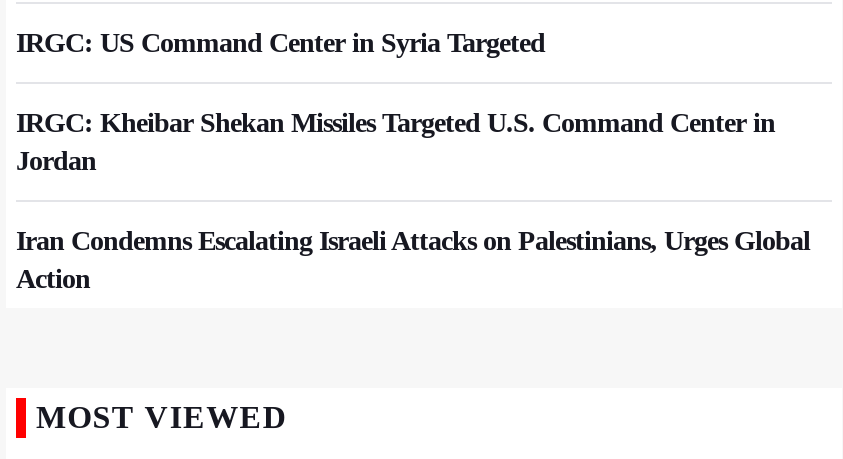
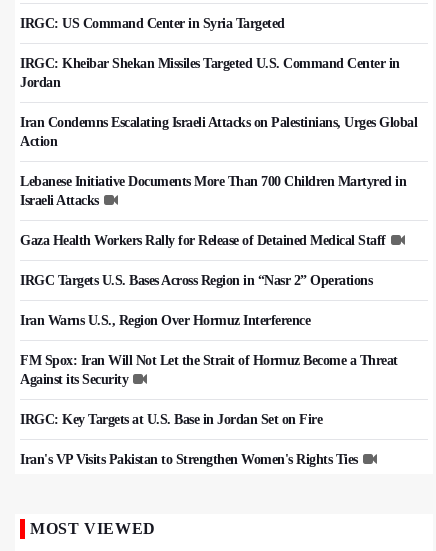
+ Lebanese Initiative Documents More Than 700 Children Martyred in
+ Israeli Attacks
+ Gaza Health Workers Rally for Release of Detained Medical Staff
+ IRGC Targets U.S. Bases Across Region in “Nasr 2” Operations
+ Iran Warns U.S., Region Over Hormuz Interference
+ FM Spox: Iran Will Not Let the Strait of Hormuz Become a Threat
+ Against its Security
+ IRGC: Key Targets at U.S. Base in Jordan Set on Fire
+ Iran's VP Visits Pakistan to Strengthen Women's Rights Ties
